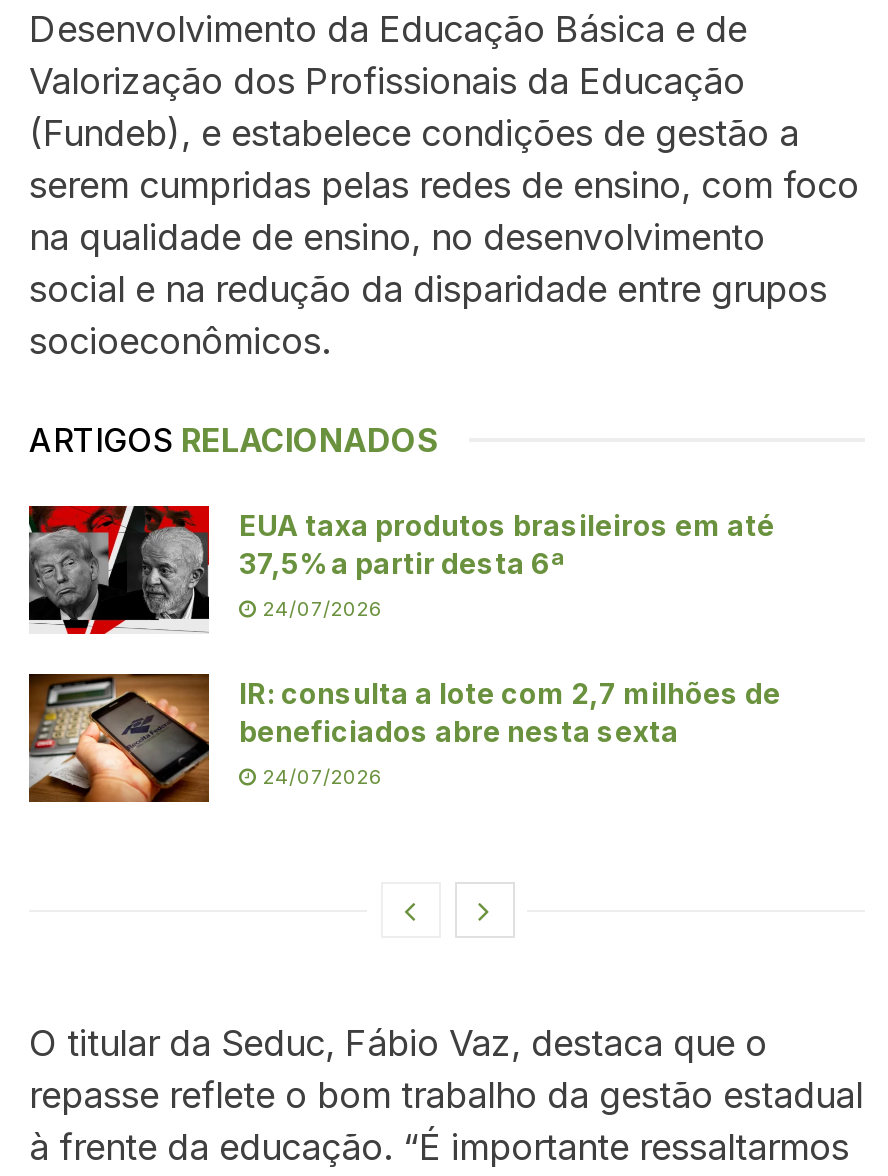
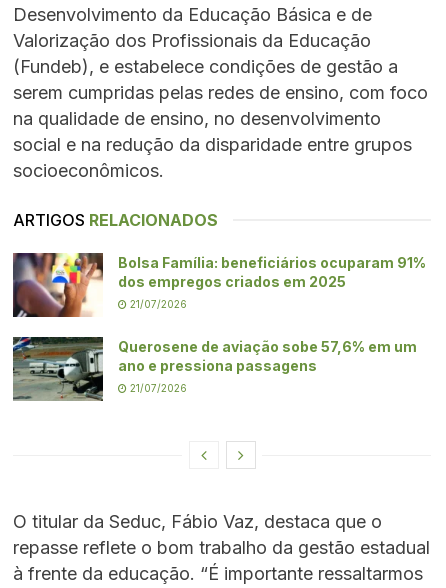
- [image]
- EUA taxa produtos brasileiros em até
- 37,5% a partir desta 6ª
+ [image]
+ Bolsa Família: beneficiários ocuparam 91%
+ dos empregos criados em 2025

- 24/07/2026
+ 21/07/2026

- [image]
- IR: consulta a lote com 2,7 milhões de
- beneficiados abre nesta sexta
+ [image]
+ Querosene de aviação sobe 57,6% em um
+ ano e pressiona passagens

- 24/07/2026
+ 21/07/2026
